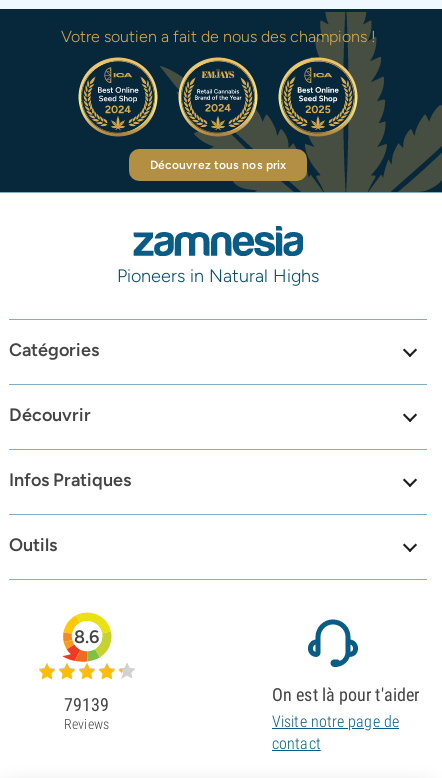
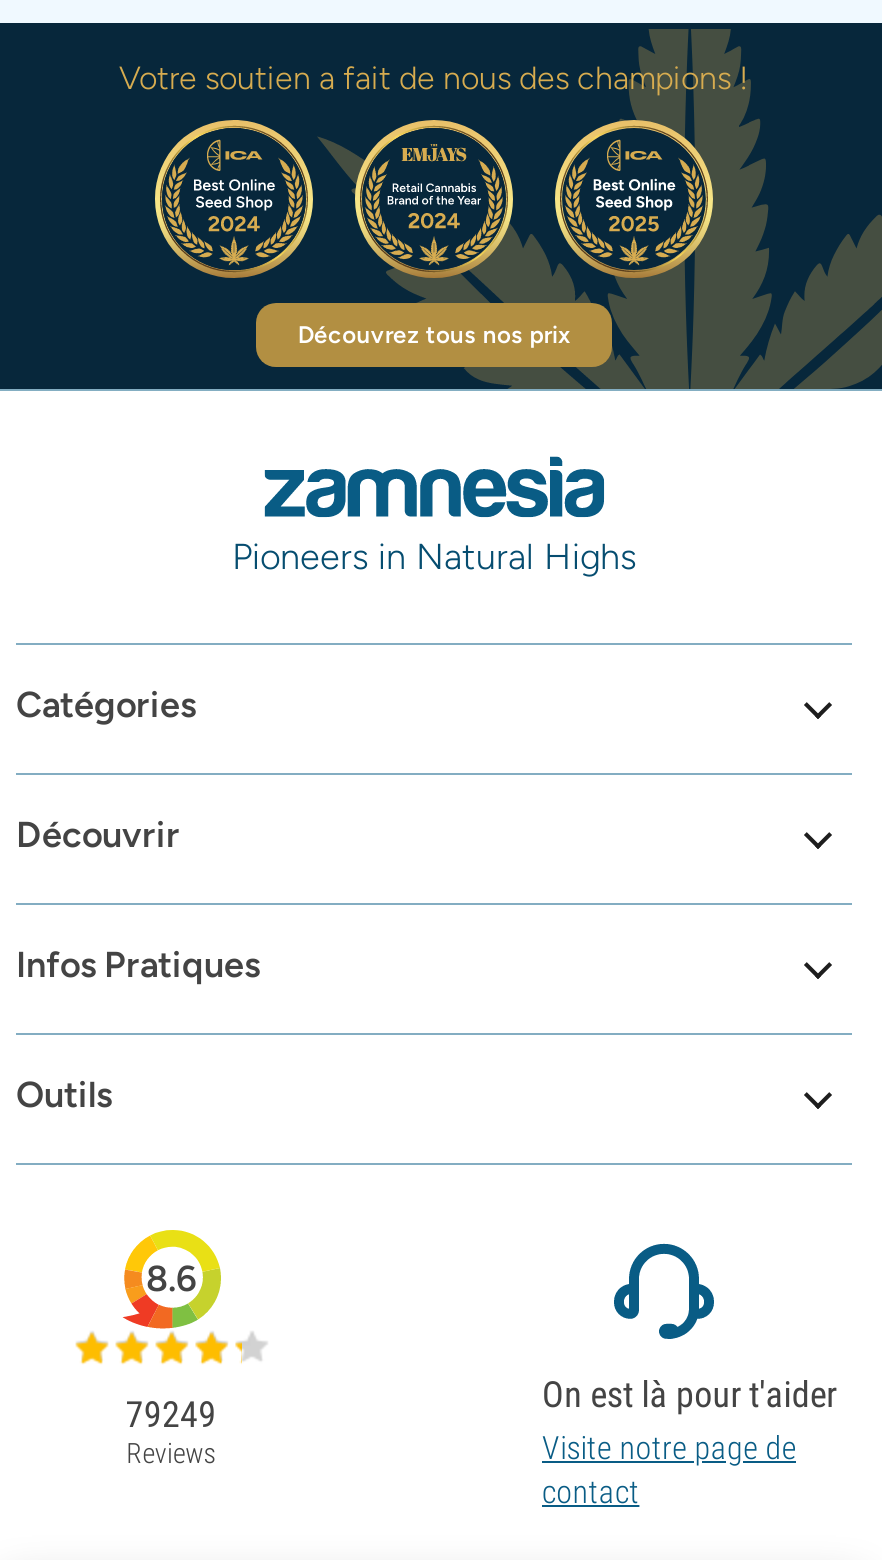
- 79139
+ 79249
